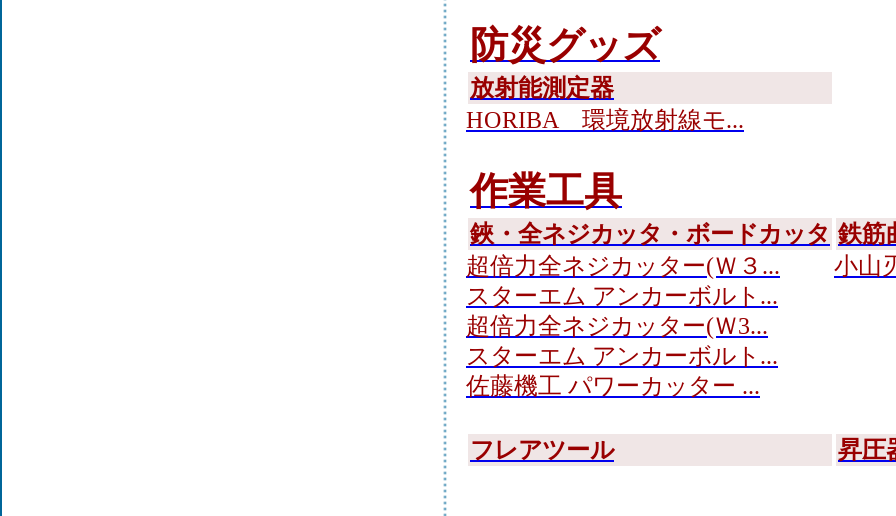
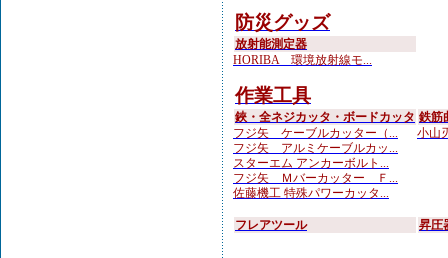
- 超倍力全ネジカッター(Ｗ３...
+ フジ矢 ケーブルカッター（...
+ フジ矢 アルミケーブルカッ...

- 超倍力全ネジカッター(Ｗ3...
- スターエム アンカーボルト...
- 佐藤機工 パワーカッター ...
+ フジ矢 Ｍバーカッター Ｆ...
+ 佐藤機工 特殊パワーカッタ...
